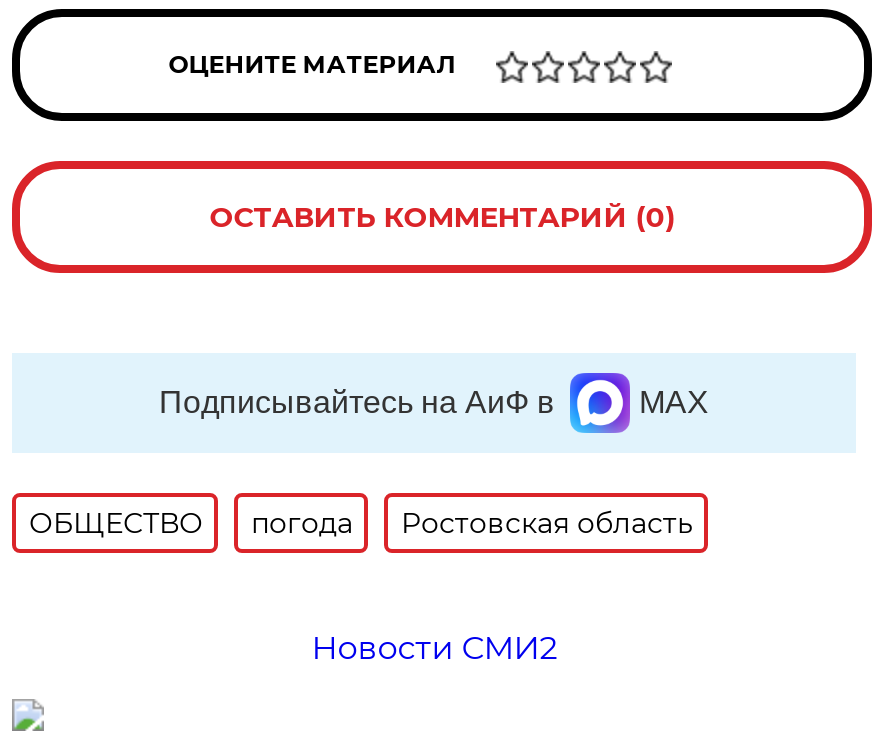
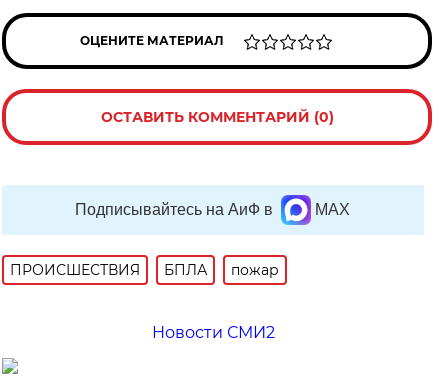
- ОБЩЕСТВО
- погода
- Ростовская область
+ ПРОИСШЕСТВИЯ
+ БПЛА
+ пожар
